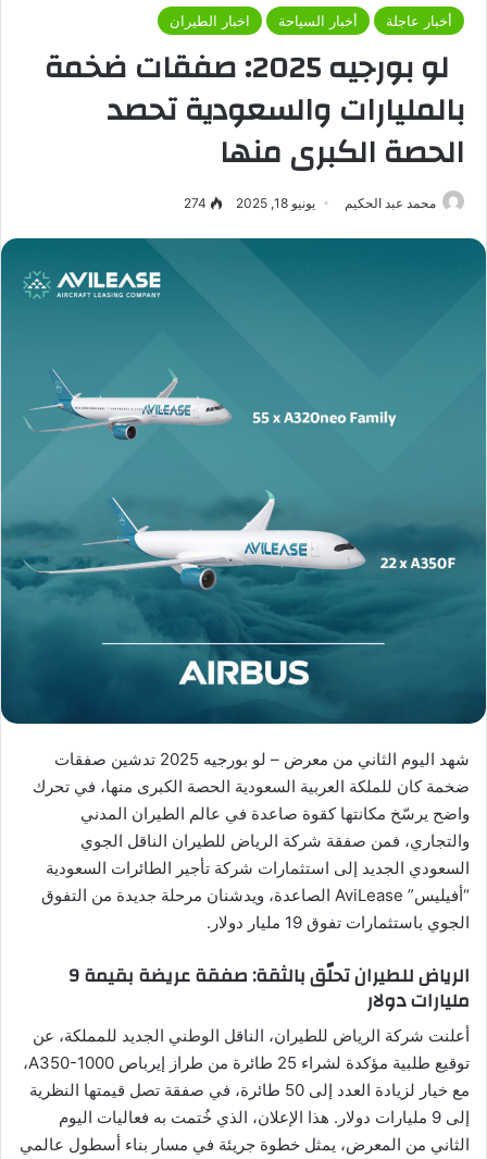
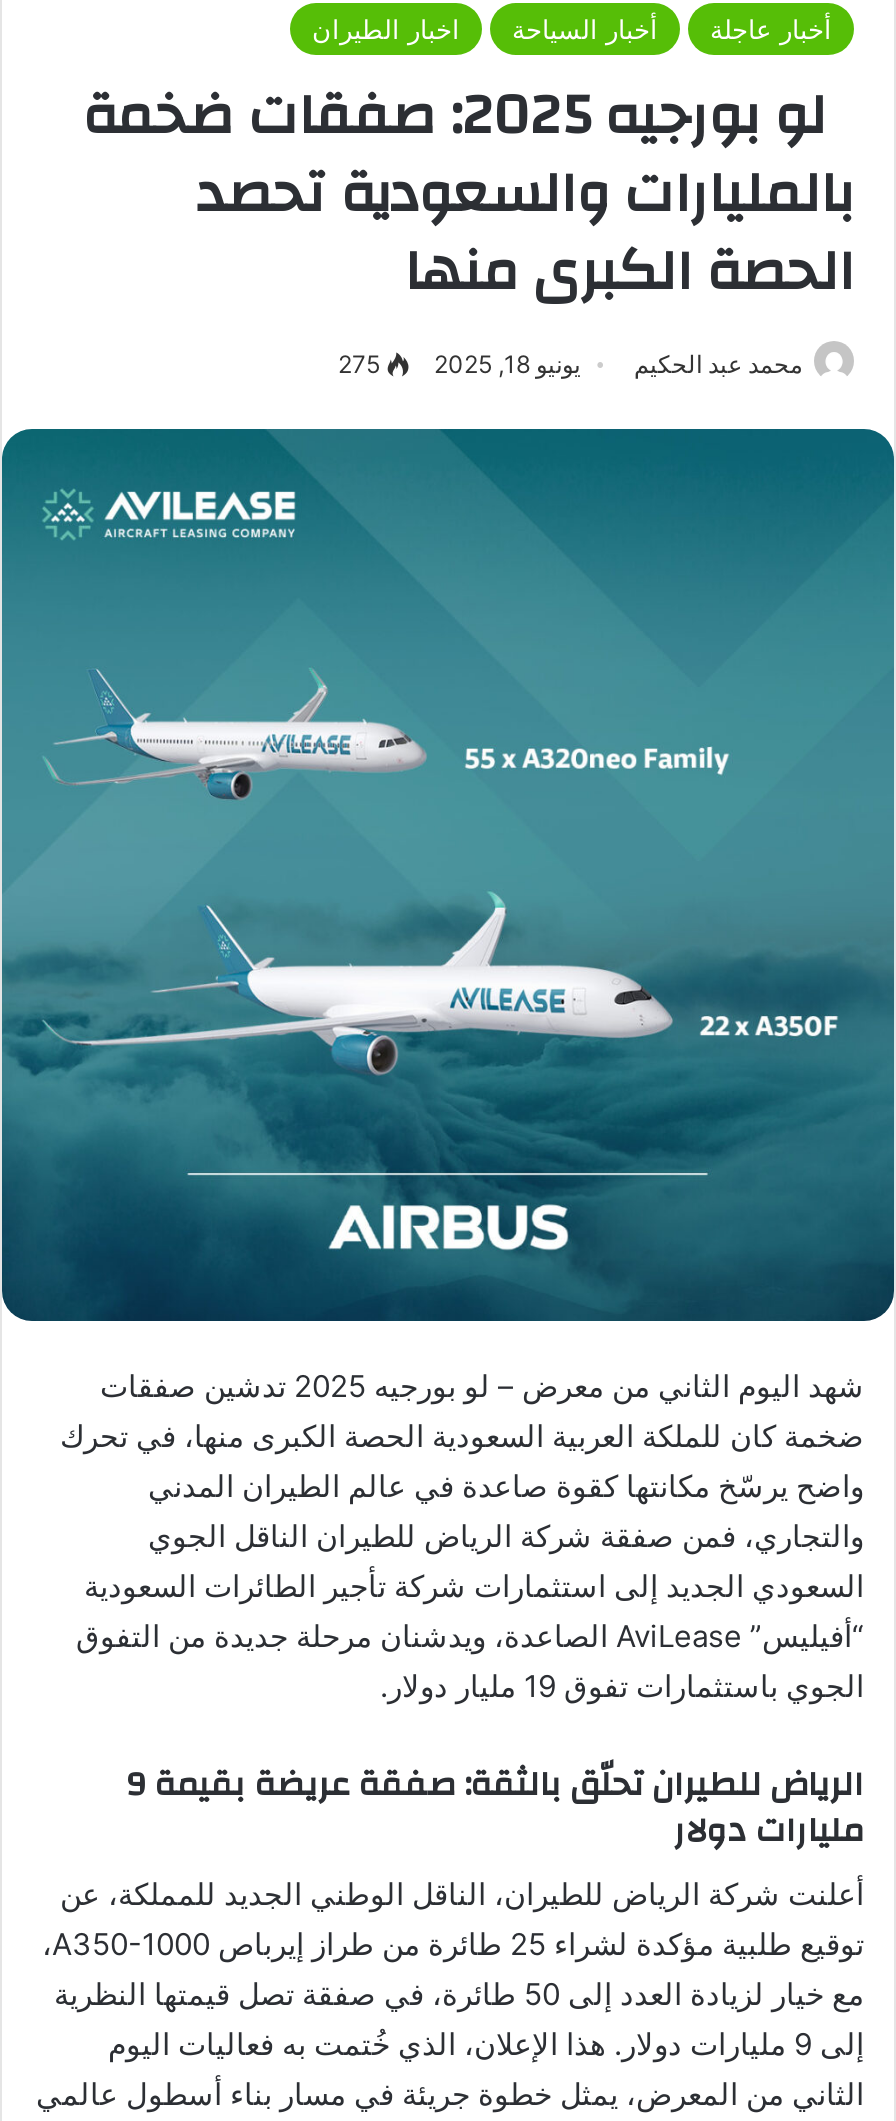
- 274
+ 275
